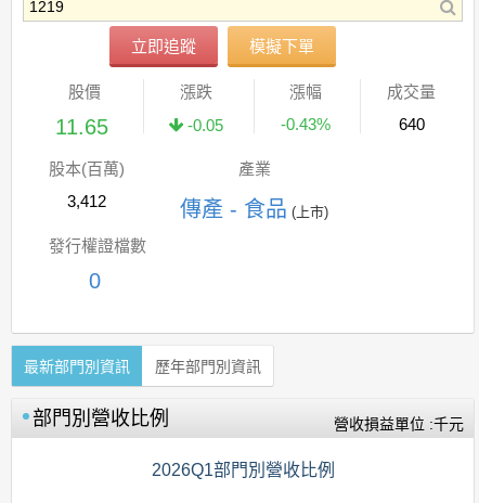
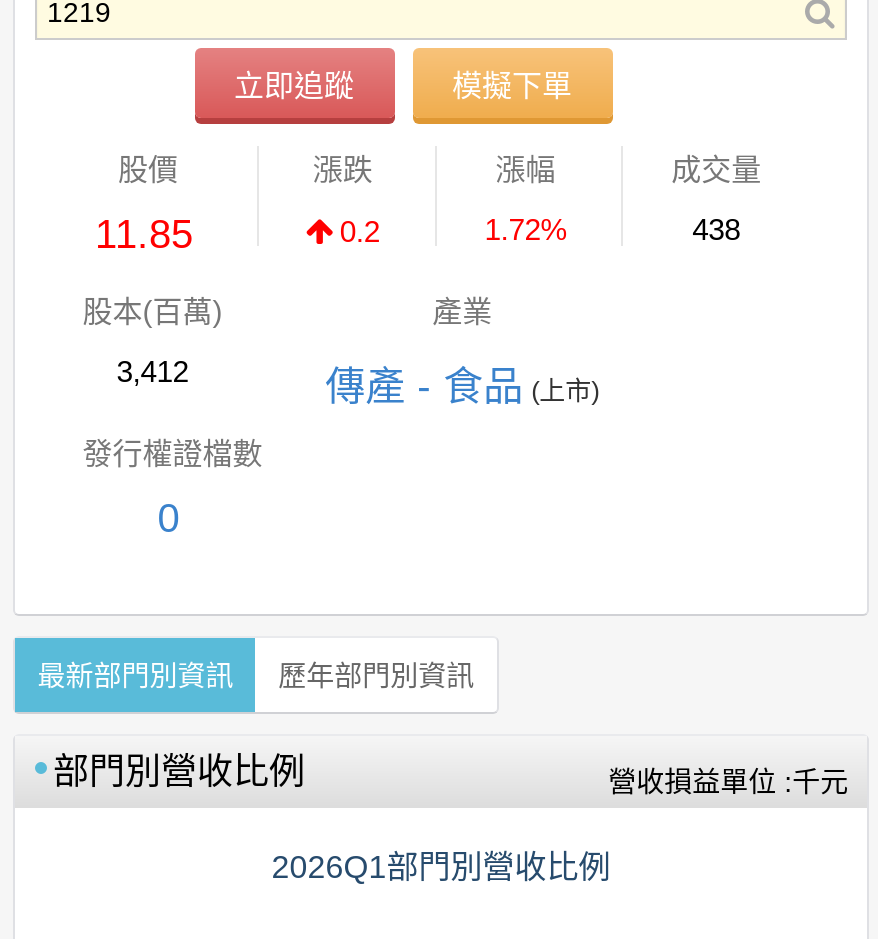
- 11.65
+ 11.85

- -0.05
+ 0.2

- -0.43%
+ 1.72%

- 640
+ 438
